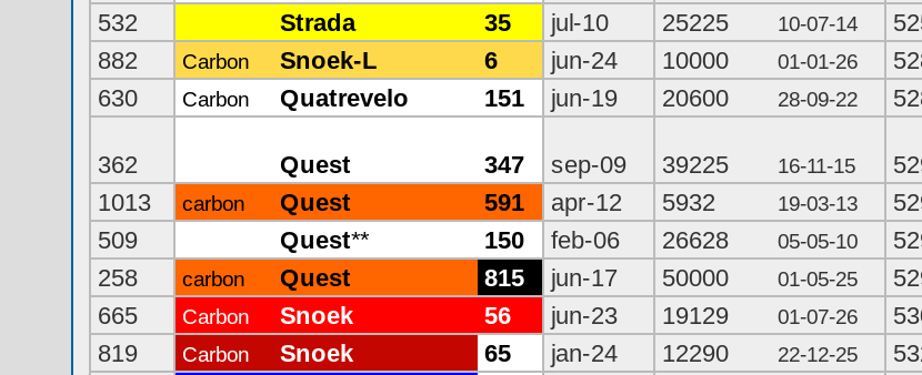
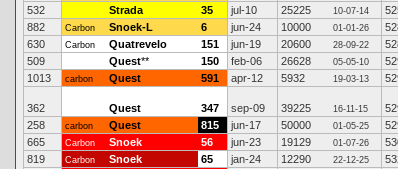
- 362
- Quest
- 347
- sep-09
- 39225
- 16-11-15
+ 509
+ Quest**
+ 150
+ feb-06
+ 26628
+ 05-05-10

- 509
- Quest**
- 150
- feb-06
- 26628
- 05-05-10
+ 362
+ Quest
+ 347
+ sep-09
+ 39225
+ 16-11-15
